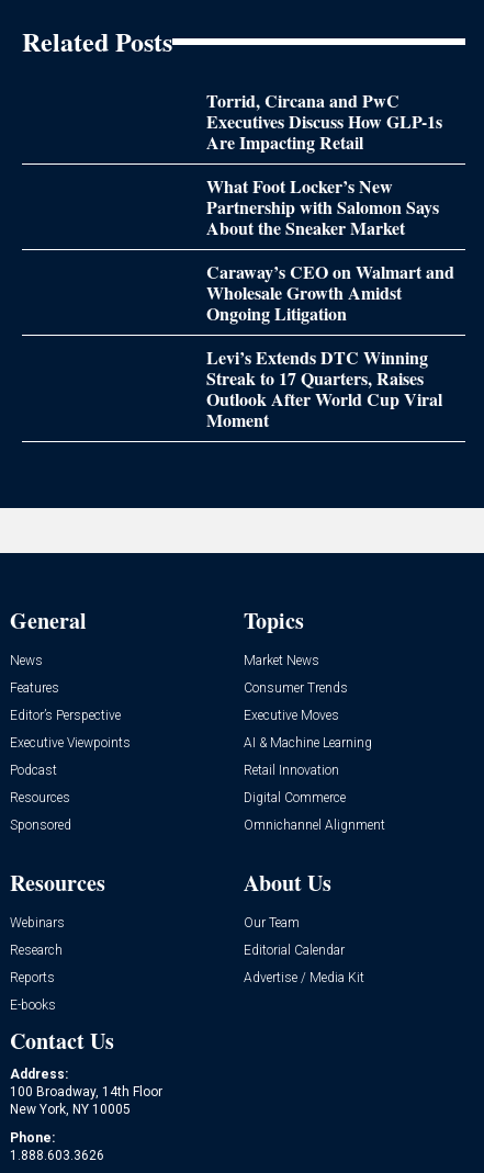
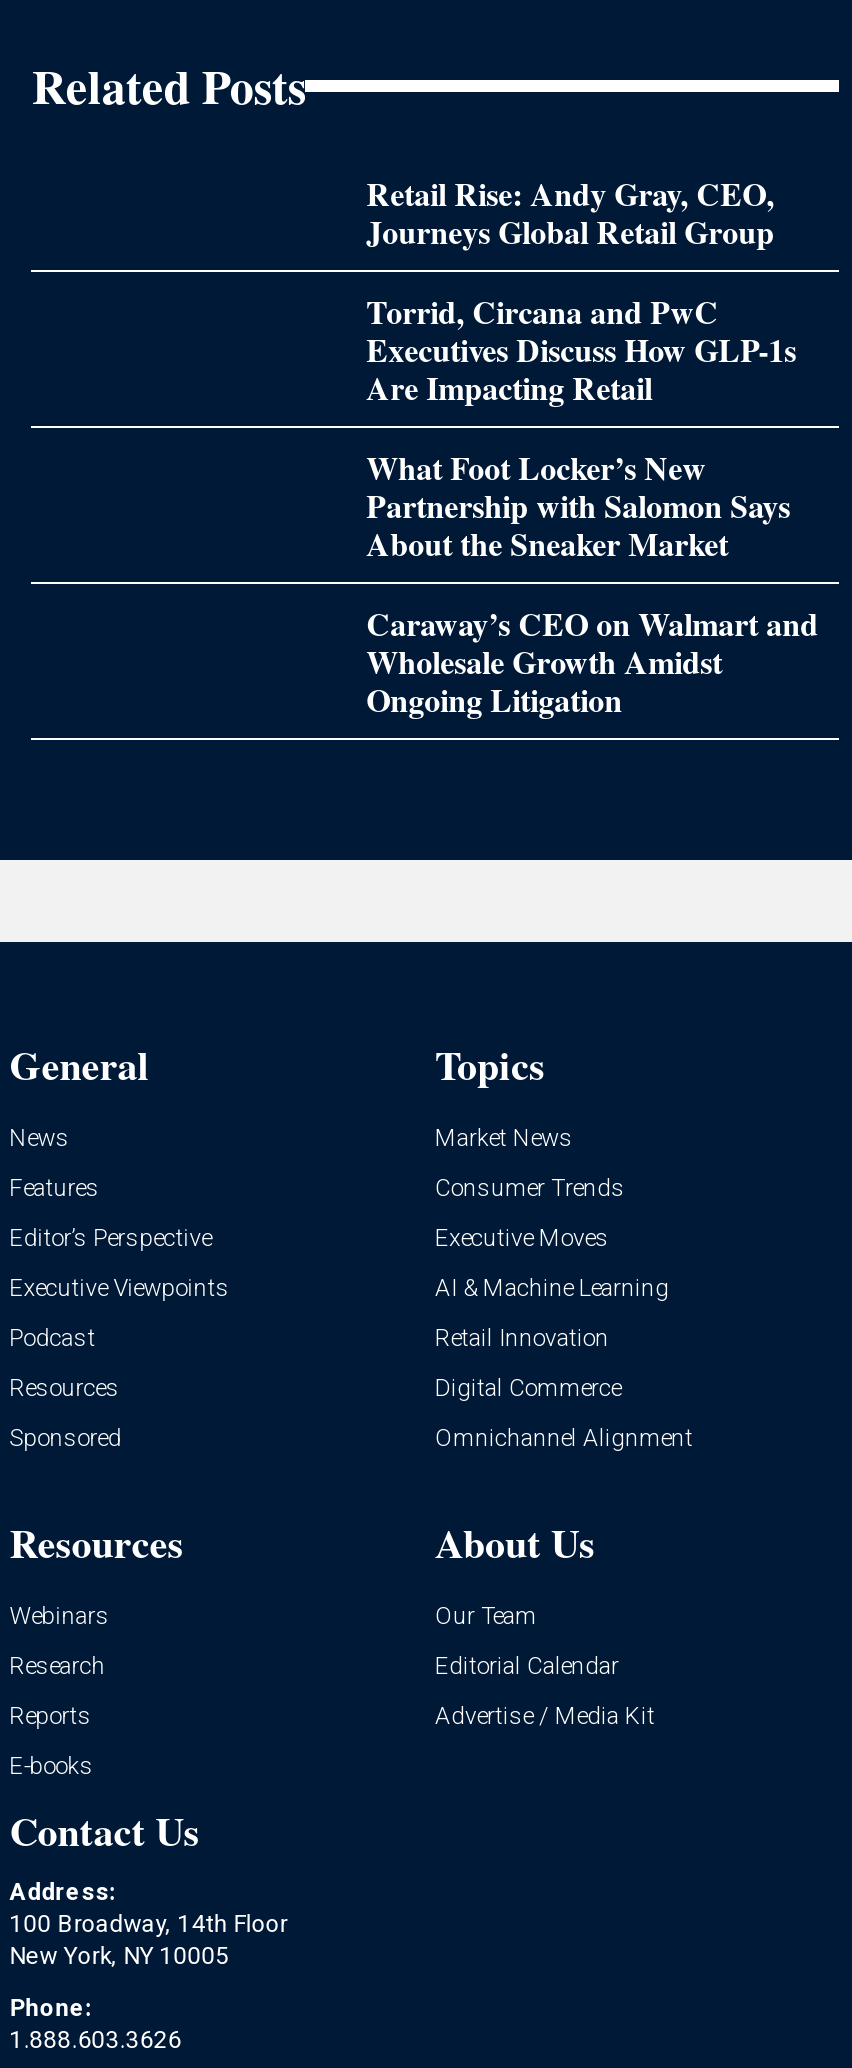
+ Retail Rise: Andy Gray, CEO,
+ Journeys Global Retail Group

moved down: Torrid, Circana and PwC | Executives Discuss How GLP-1s | Are Impacting Retail | ... | Wholesale Growth Amidst | Ongoing Litigation

- Levi’s Extends DTC Winning
- Streak to 17 Quarters, Raises
- Outlook After World Cup Viral
- Moment
